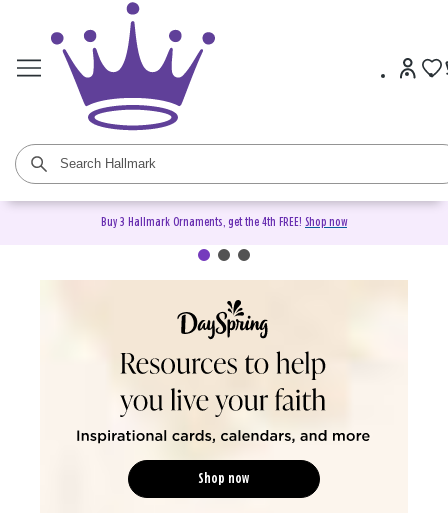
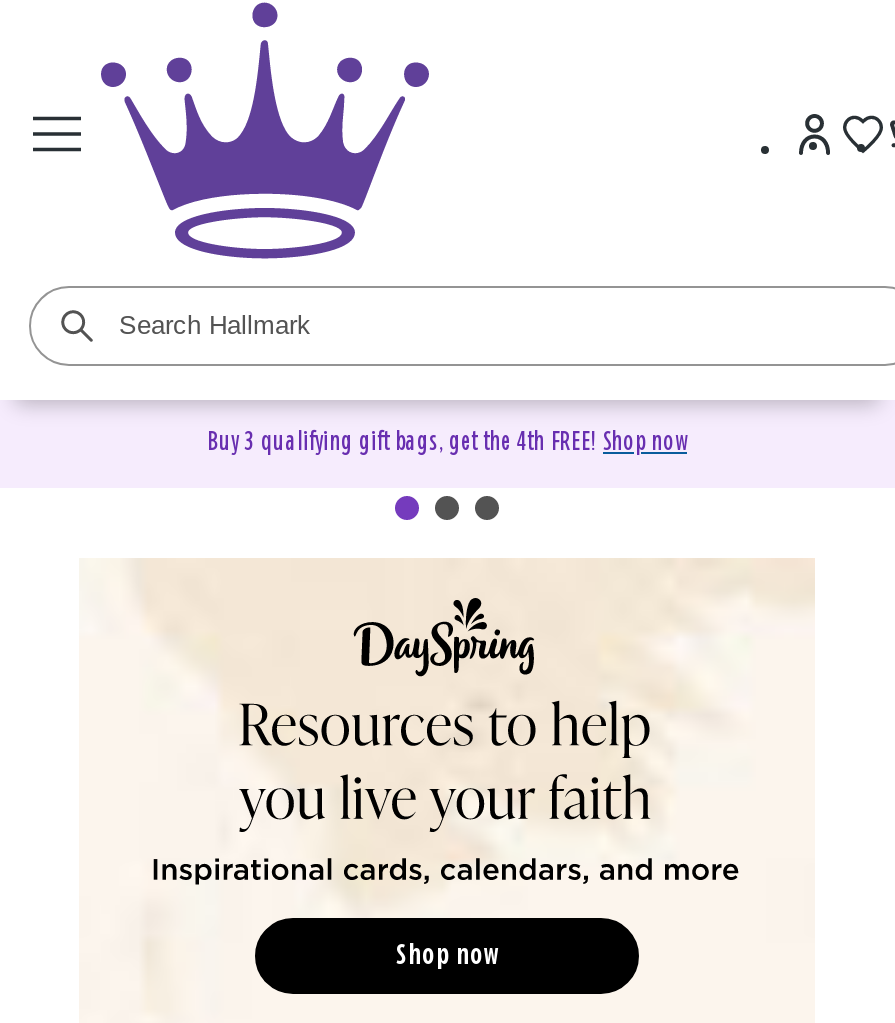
- Buy 3 Hallmark Ornaments, get the 4th FREE! Shop now
+ Buy 3 qualifying gift bags, get the 4th FREE! Shop now
